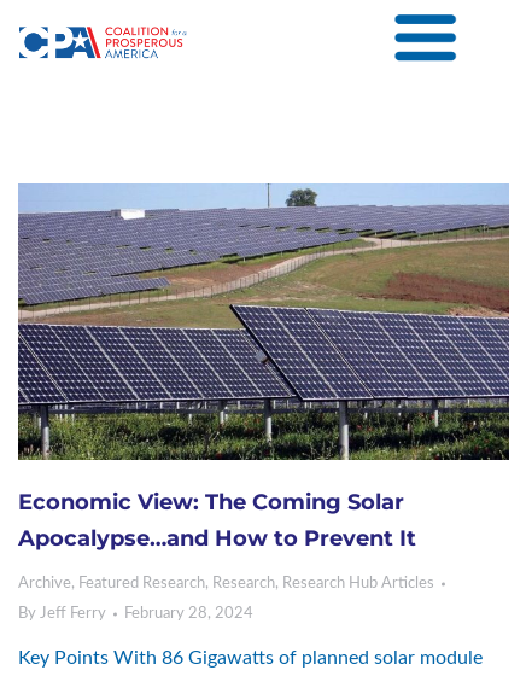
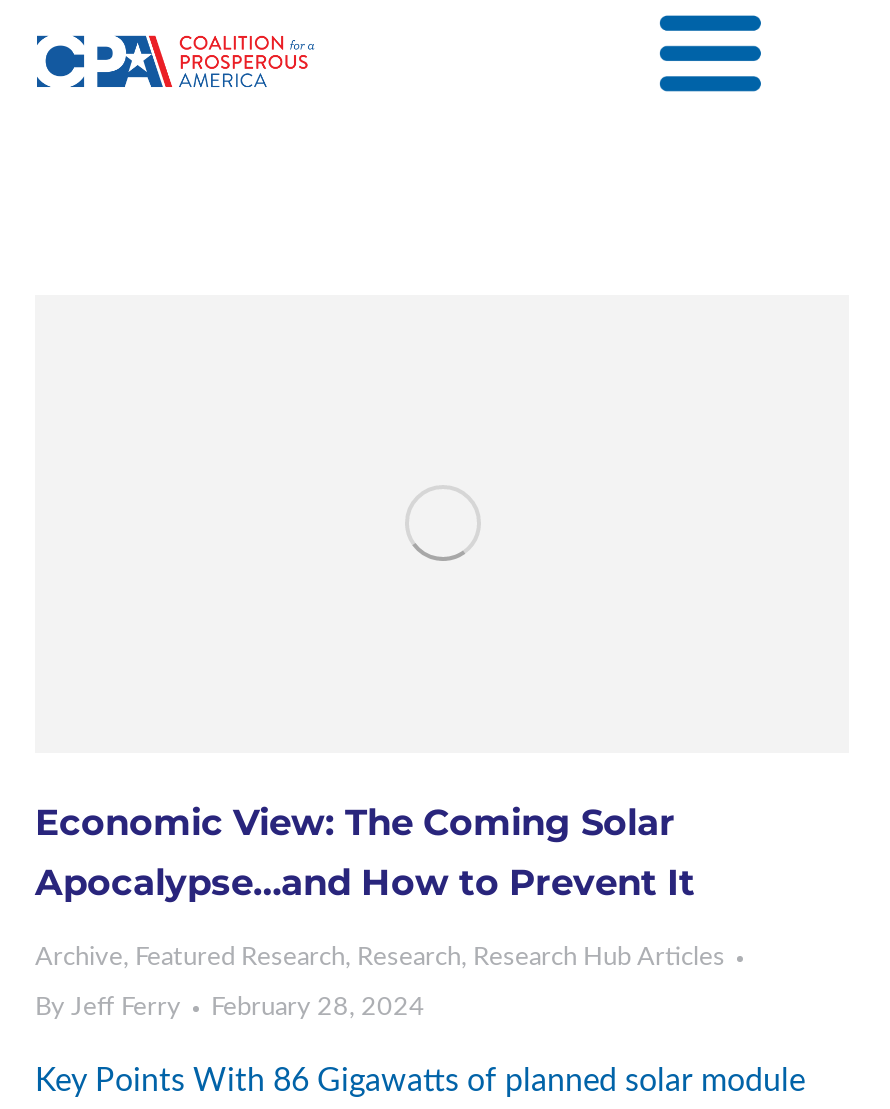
- [image]
